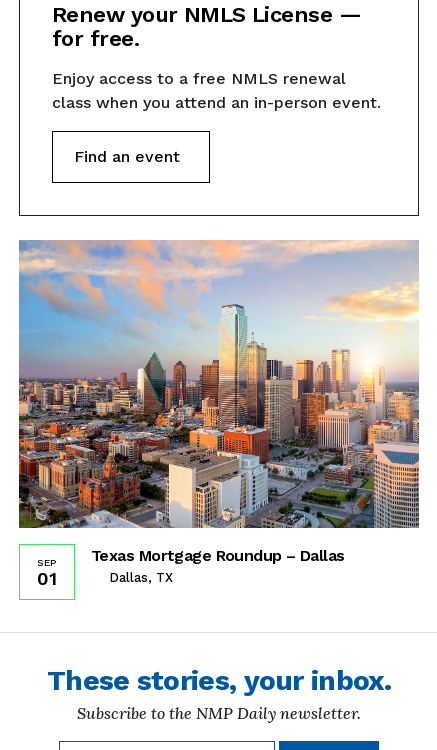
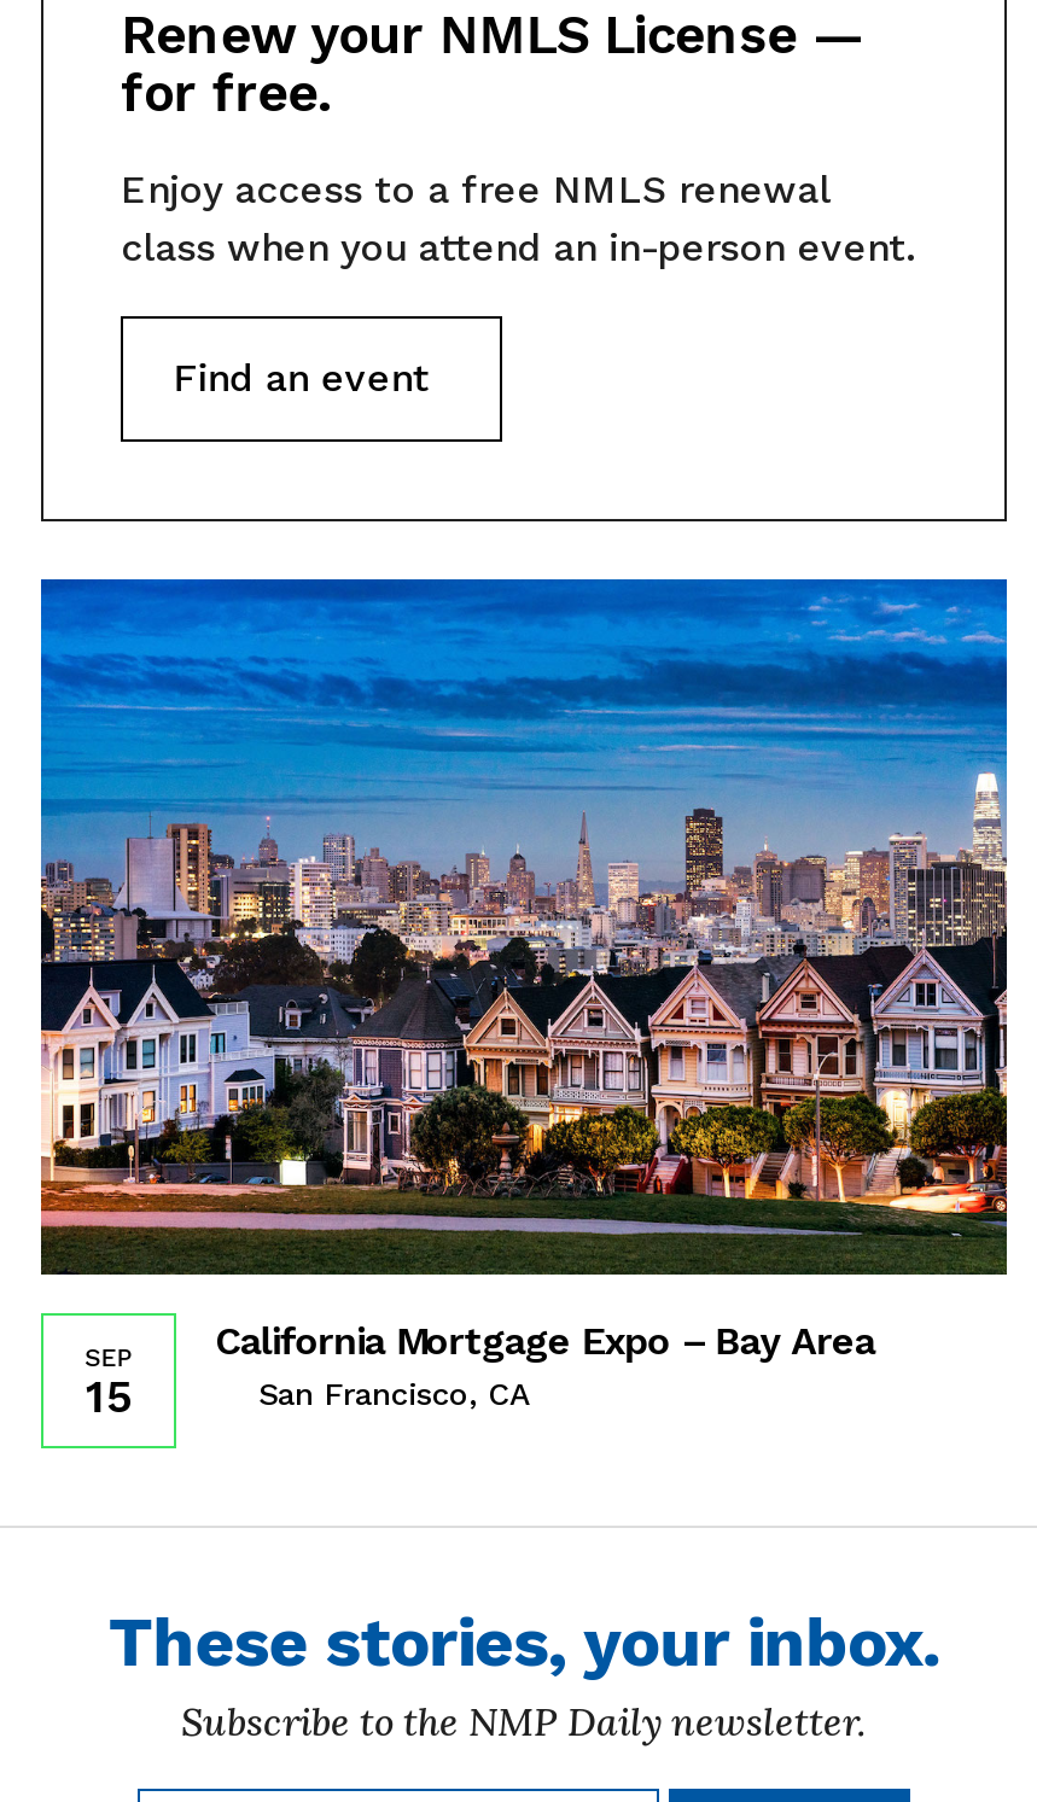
- [image]
- Texas Mortgage Roundup – Dallas
- Dallas, TX
+ [image]
+ California Mortgage Expo – Bay Area
+ San Francisco, CA

- 01
+ 15
